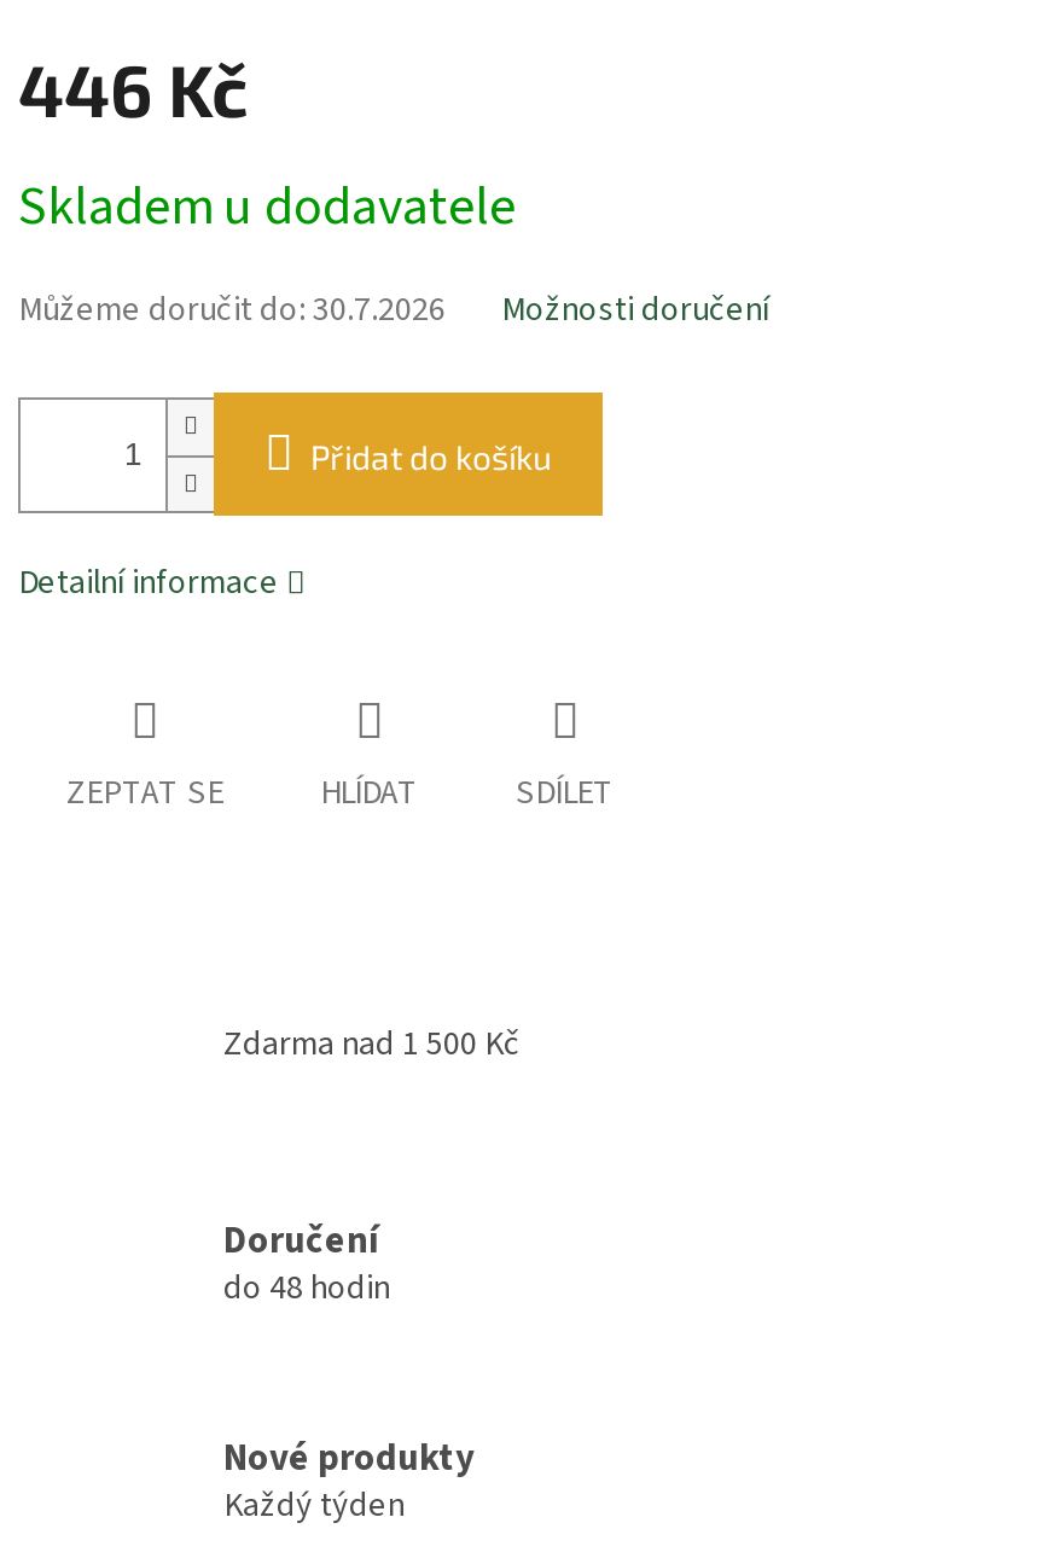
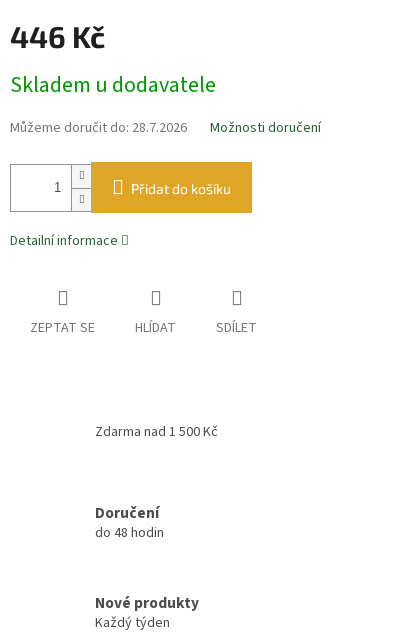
- Můžeme doručit do: 30.7.2026
+ Můžeme doručit do: 28.7.2026
